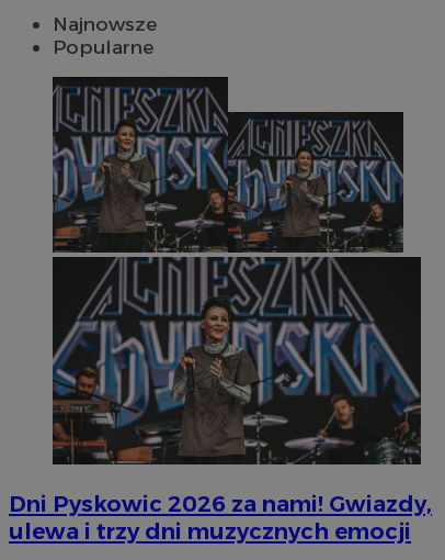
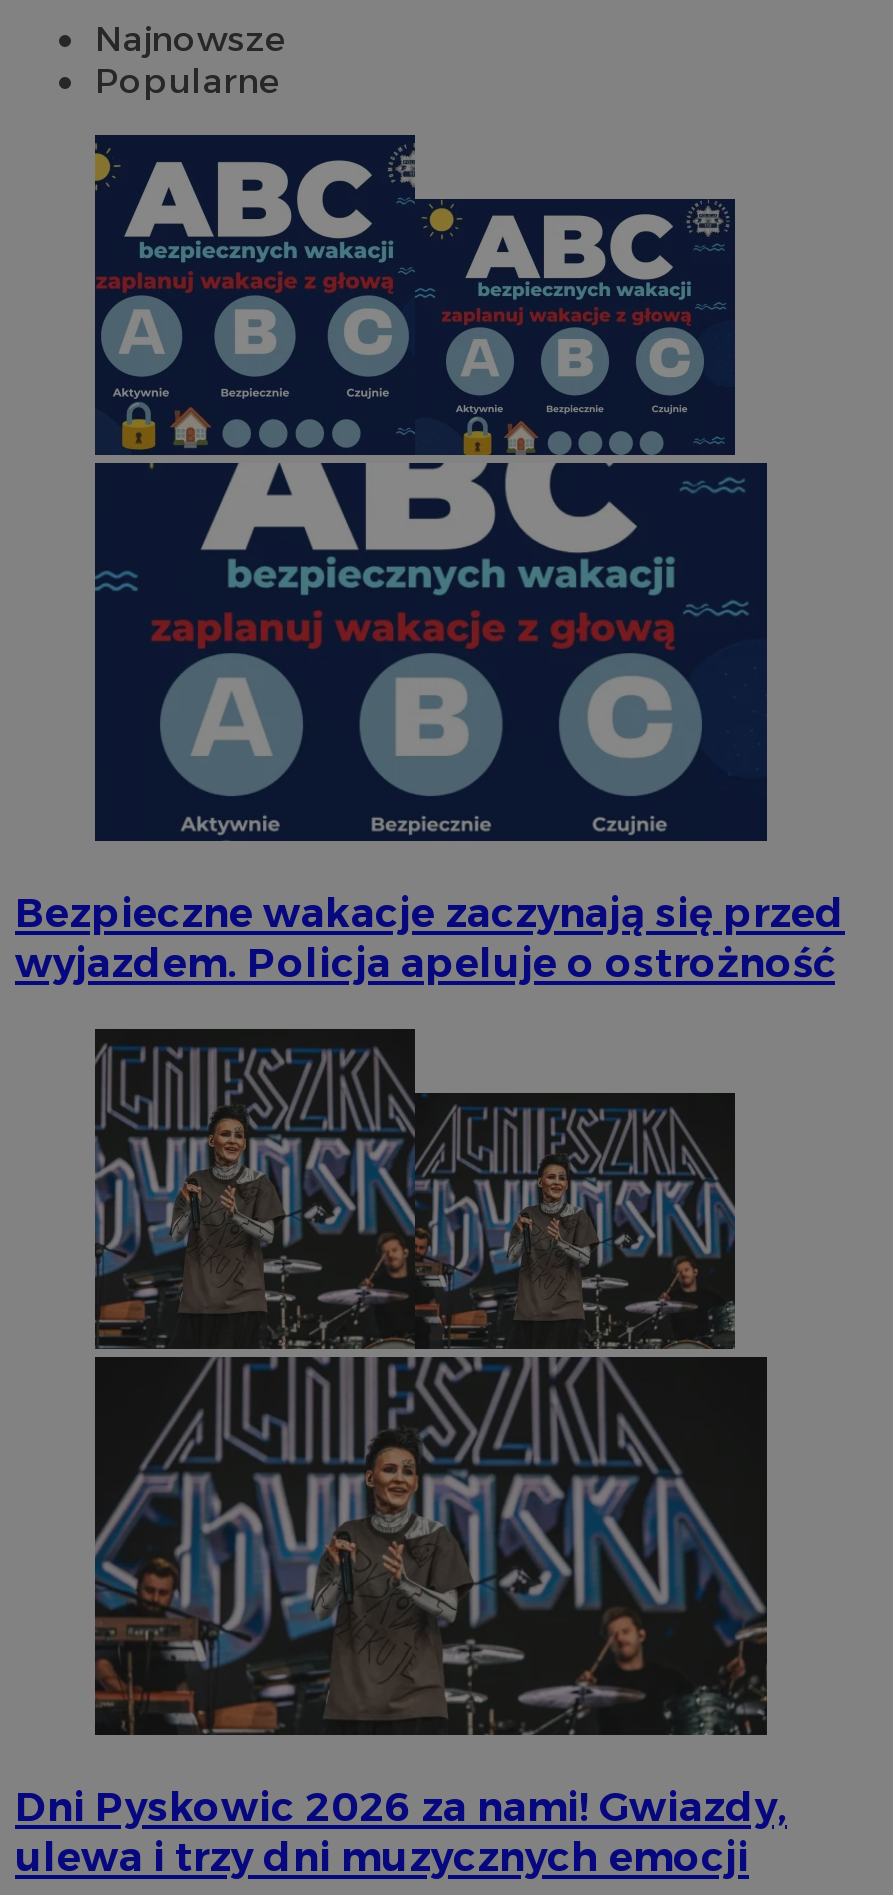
+ [image]
+ Bezpieczne wakacje zaczynają się przed
+ wyjazdem. Policja apeluje o ostrożność
